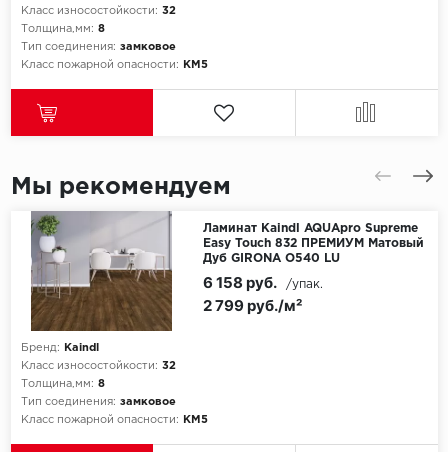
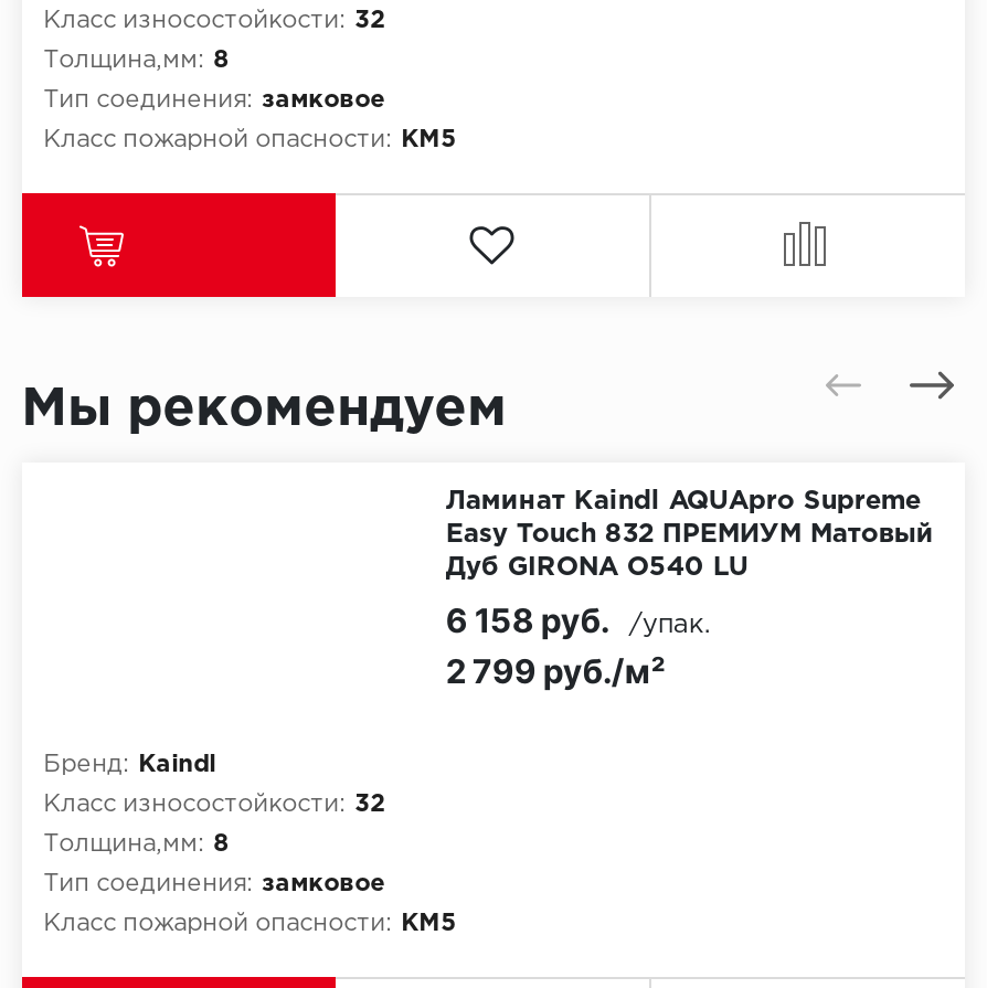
- [image]
